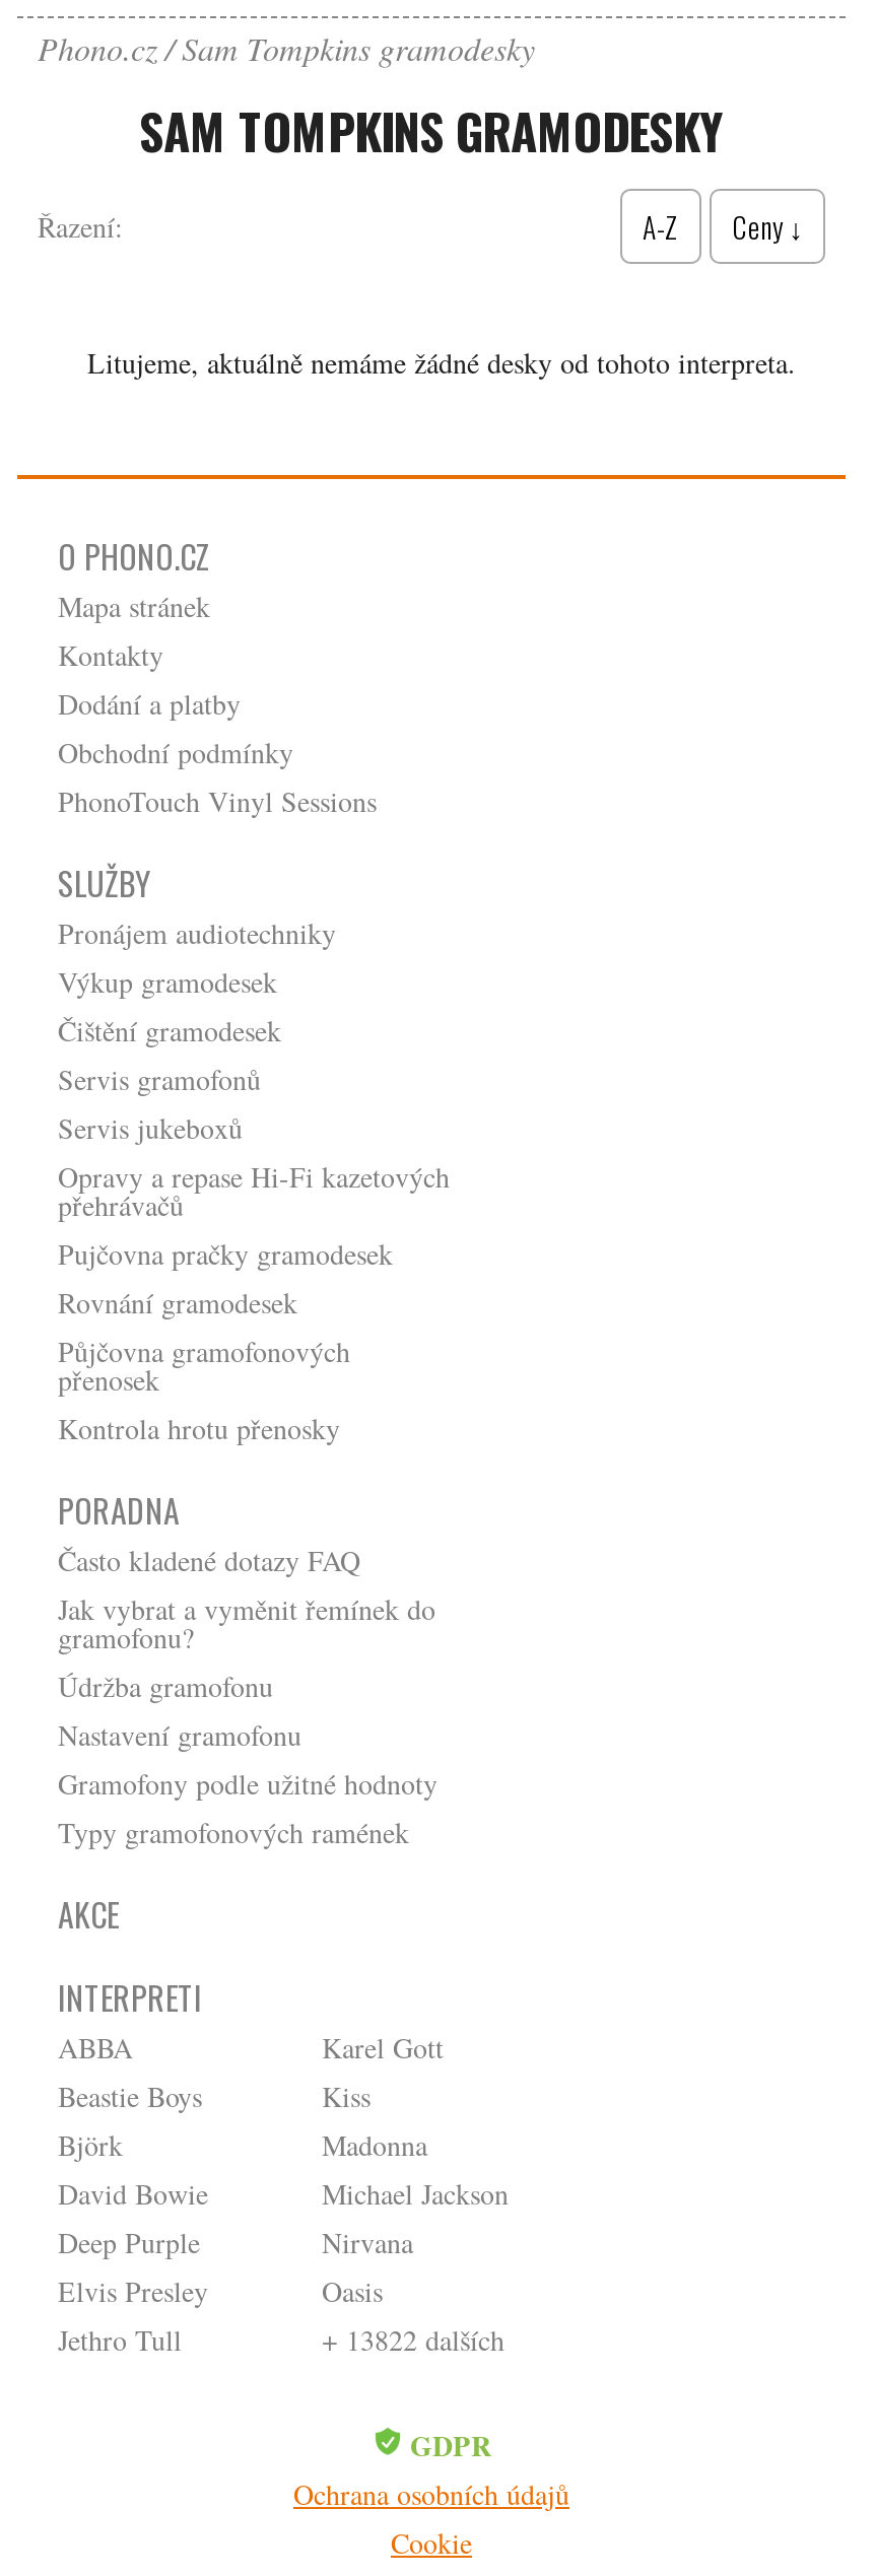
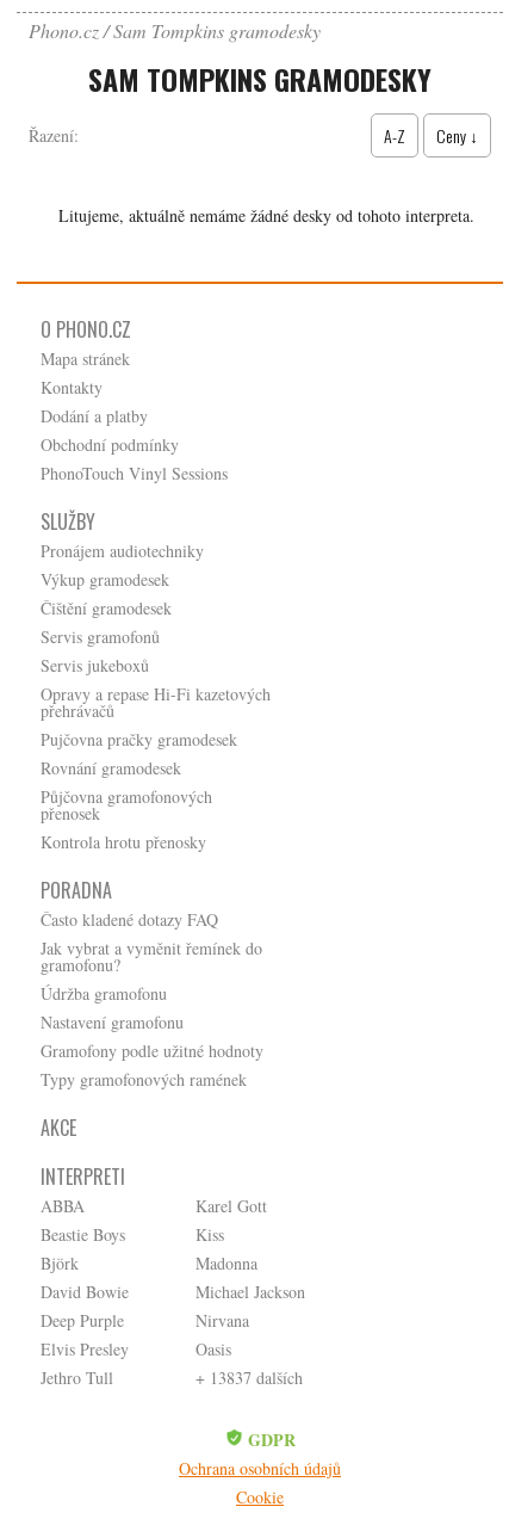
- + 13822 dalších
+ + 13837 dalších
